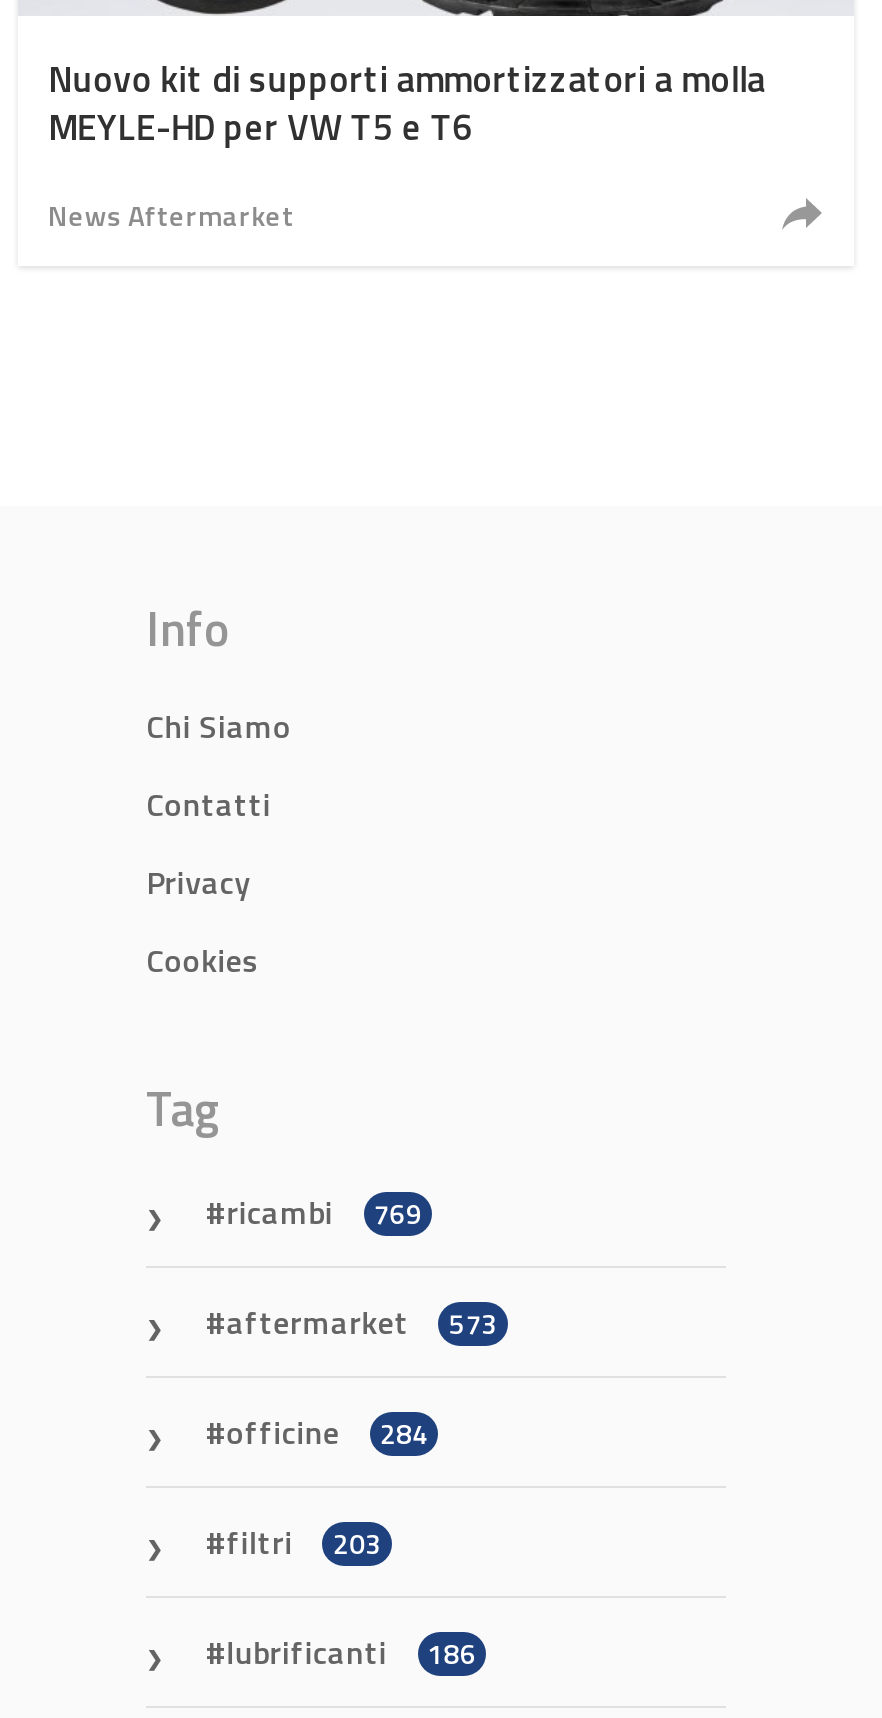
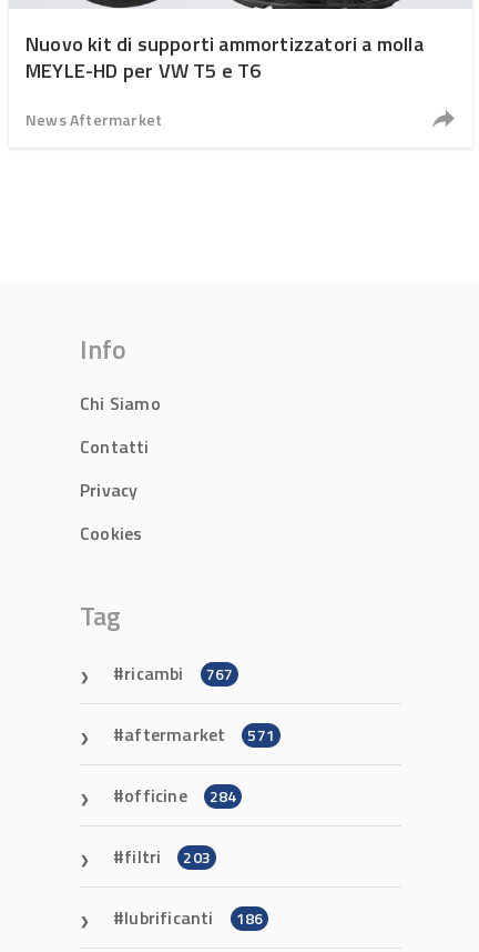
- ricambi 769
+ ricambi 767

- aftermarket 573
+ aftermarket 571
